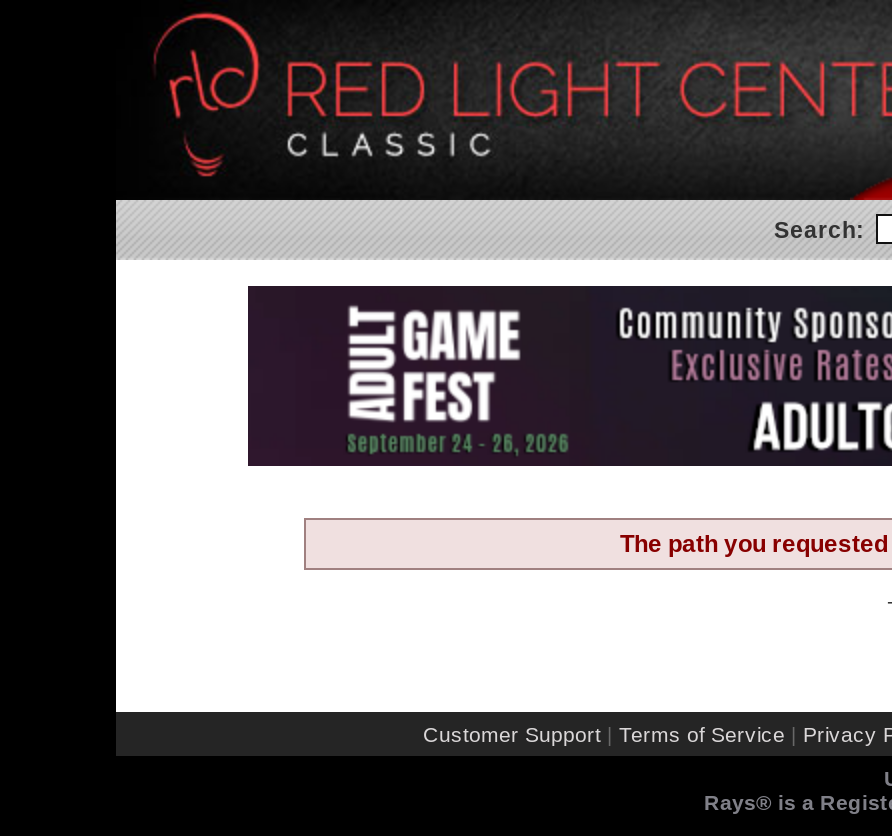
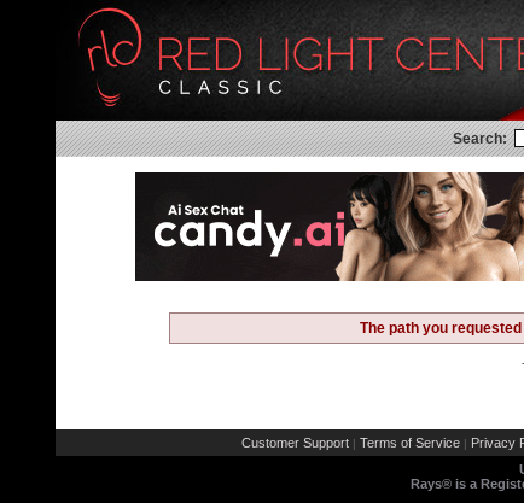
- [image]
+ [image]
